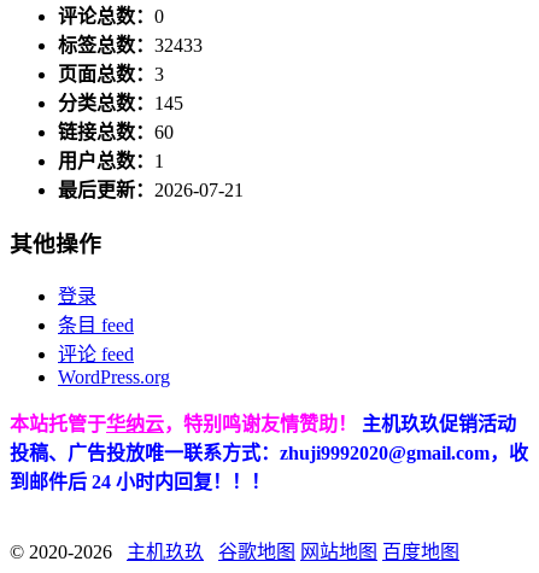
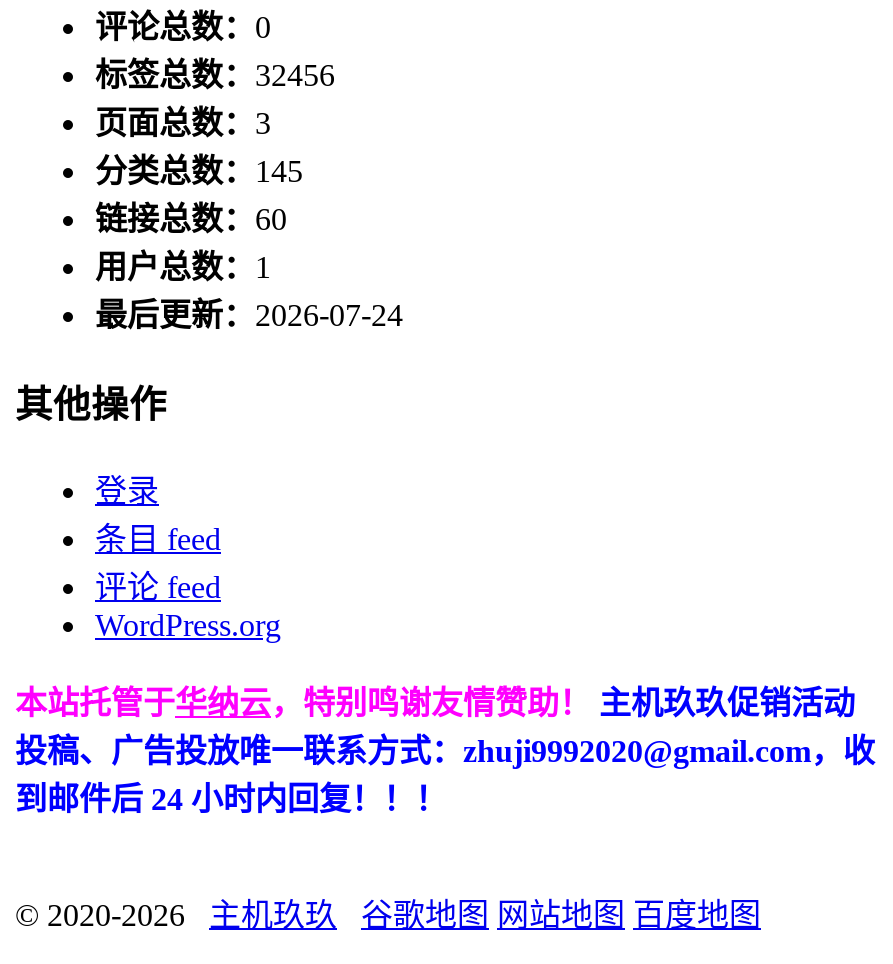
- 标签总数：32433
+ 标签总数：32456

- 最后更新：2026-07-21
+ 最后更新：2026-07-24
